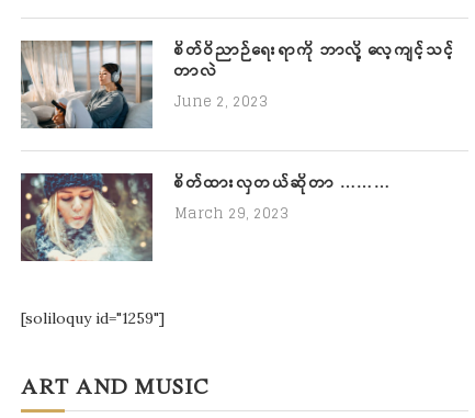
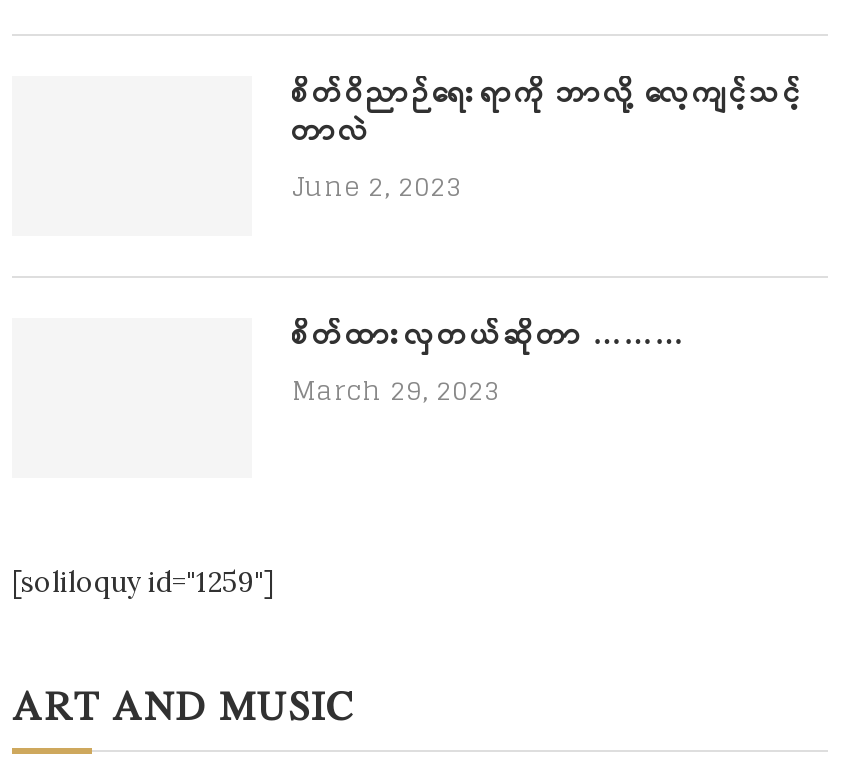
- [image]

- [image]
